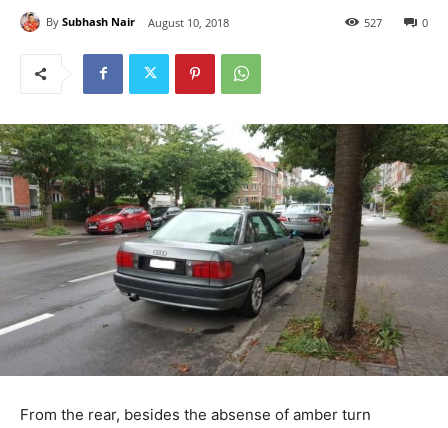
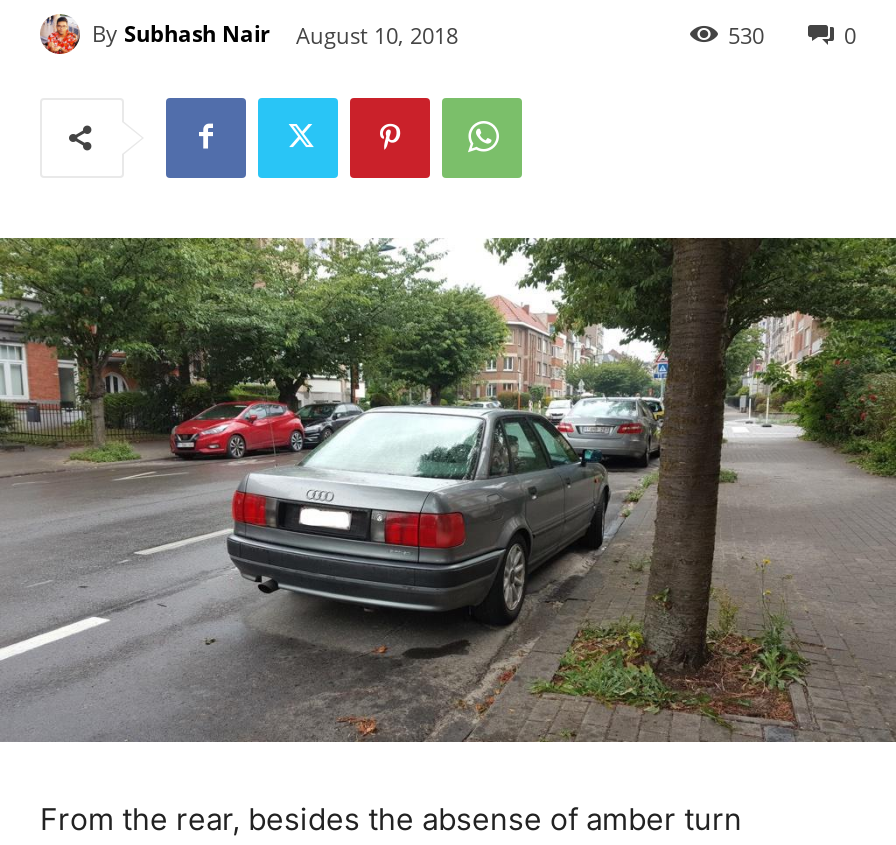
- 527
+ 530
